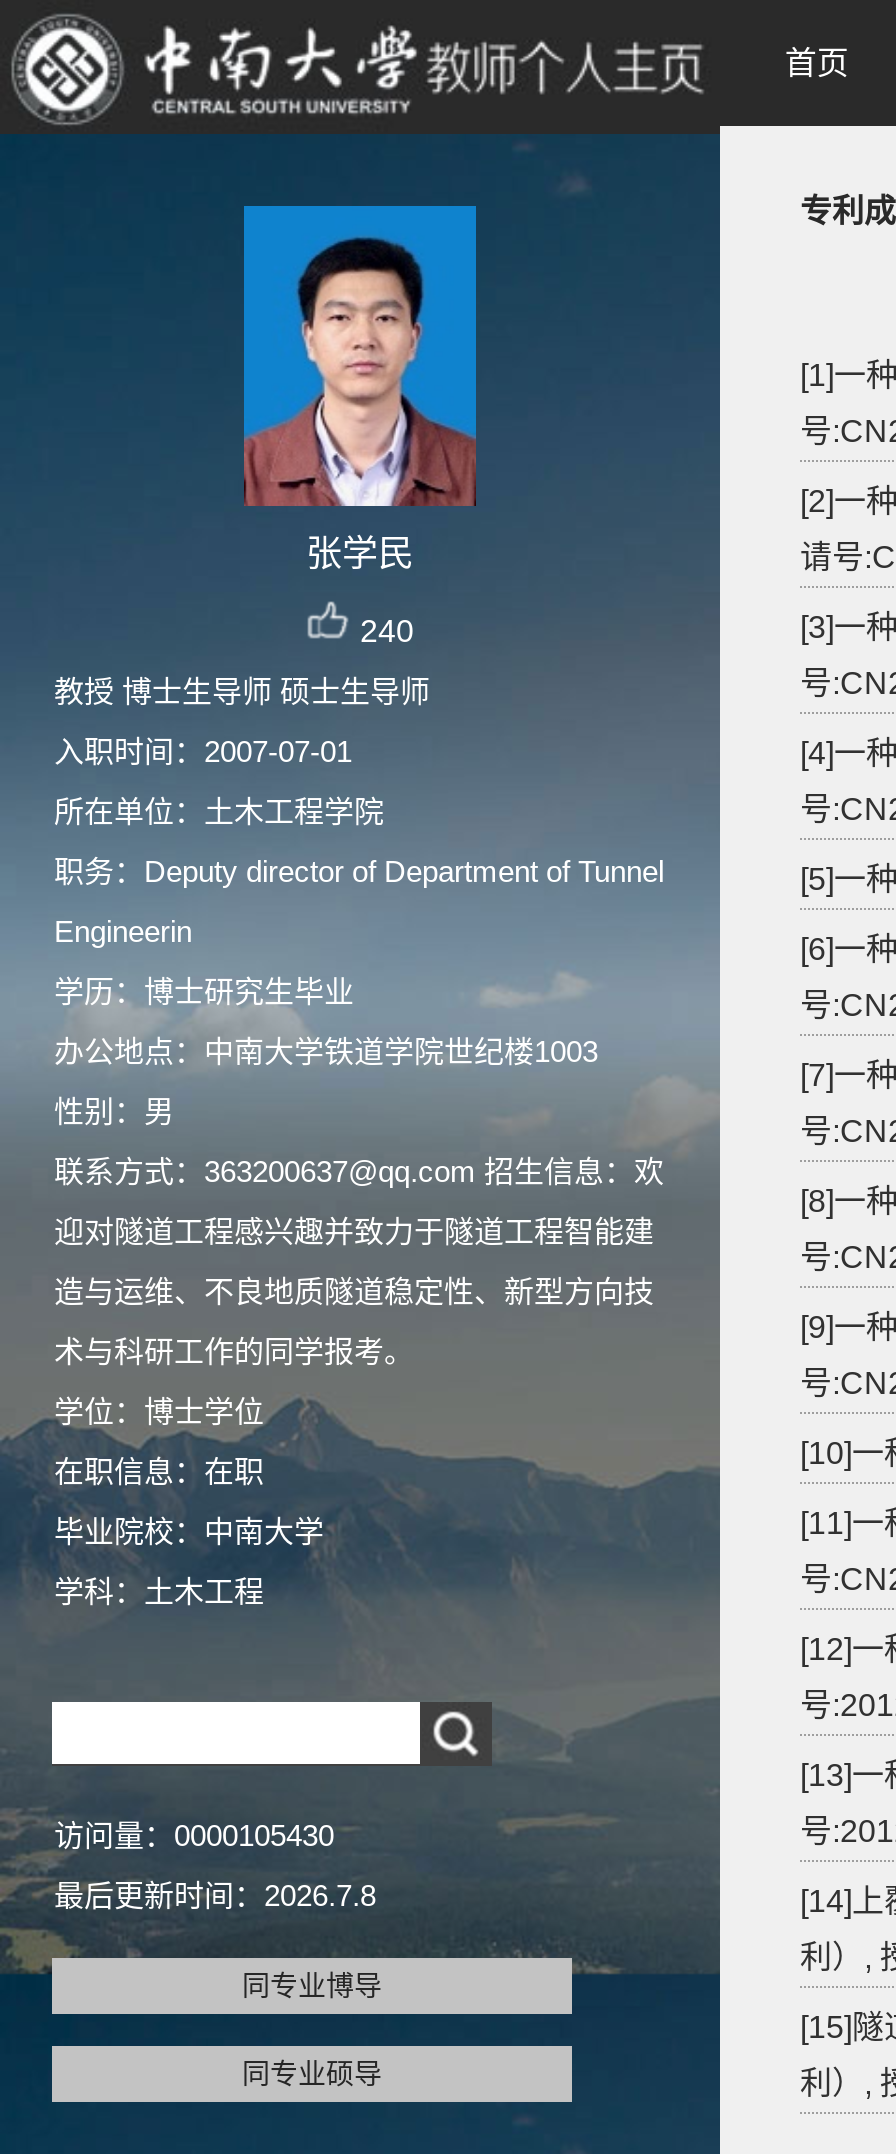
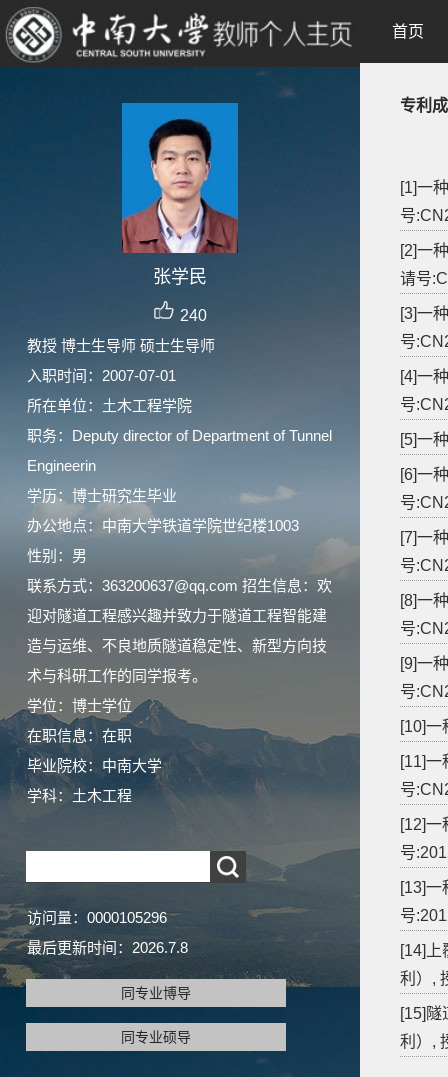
- 访问量：0000105430
+ 访问量：0000105296
